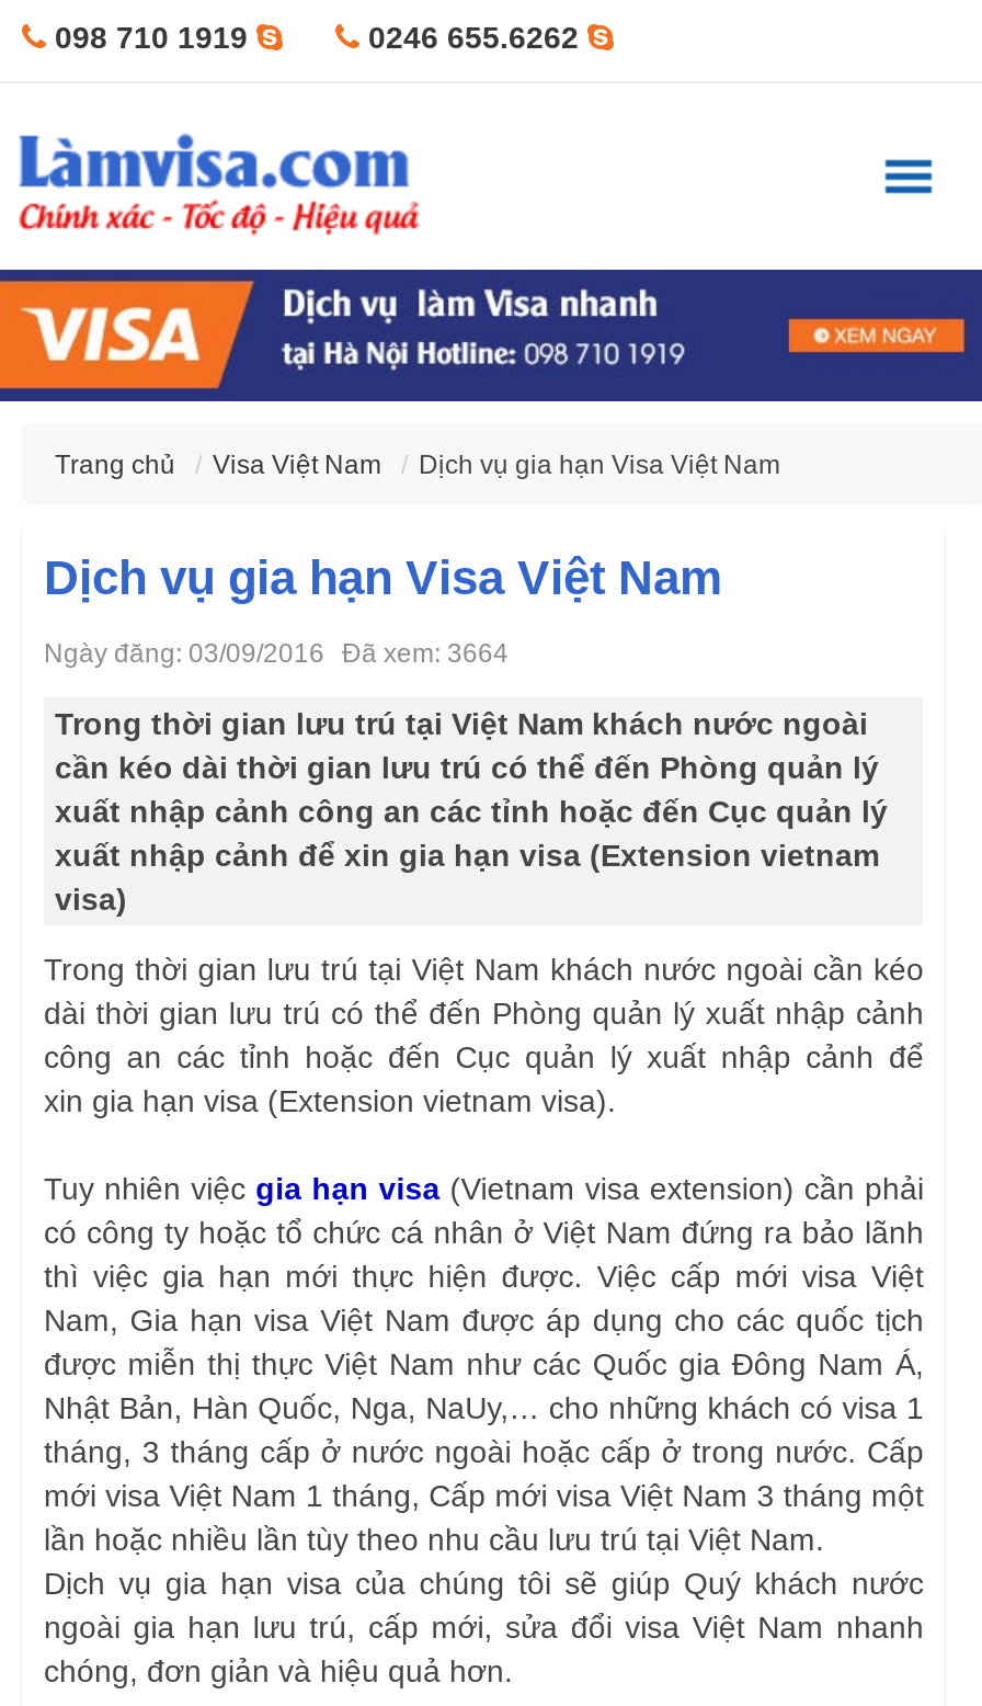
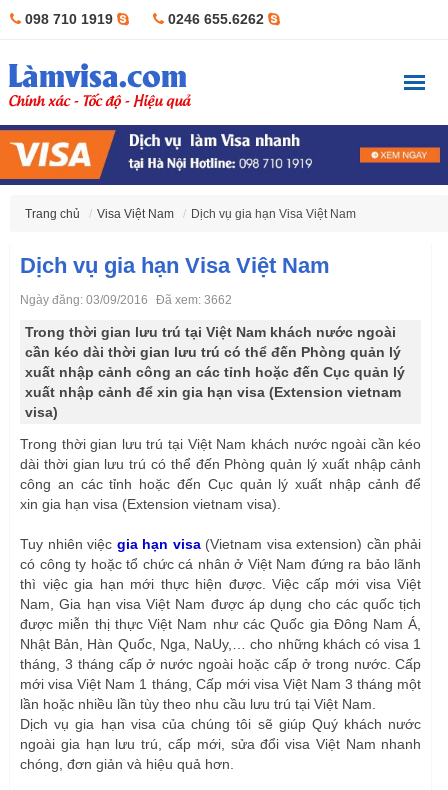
- Ngày đăng: 03/09/2016 Đã xem: 3664
+ Ngày đăng: 03/09/2016 Đã xem: 3662
